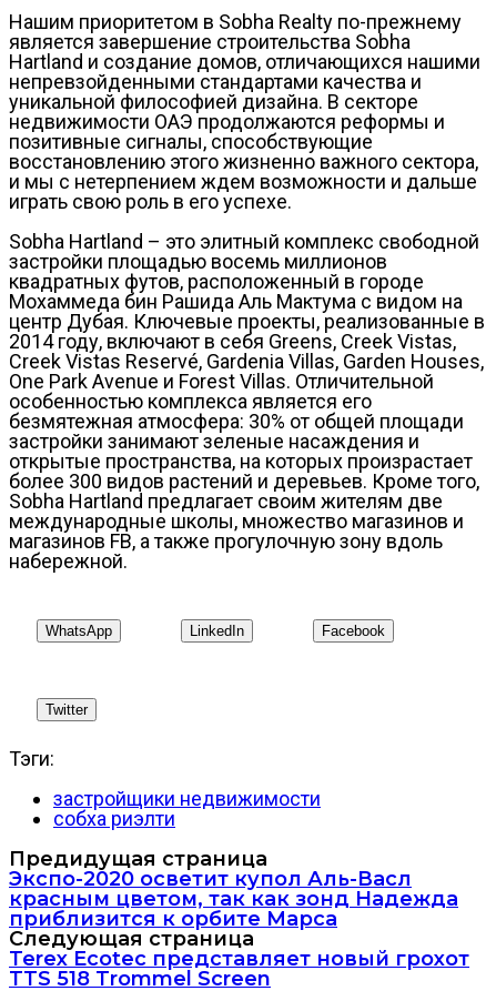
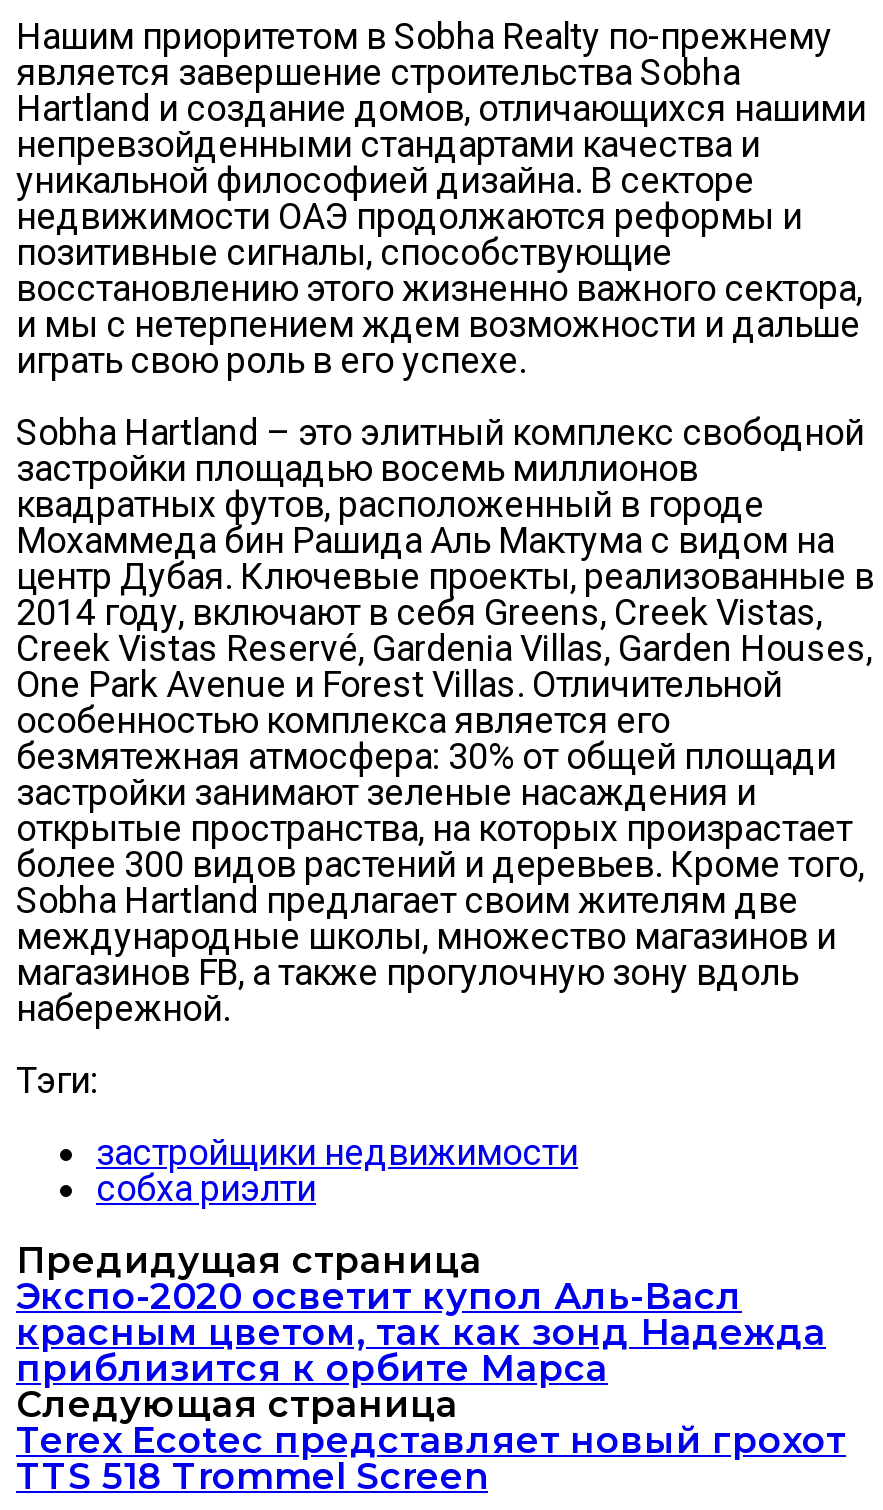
- WhatsApp
- LinkedIn
- Facebook

- Twitter
